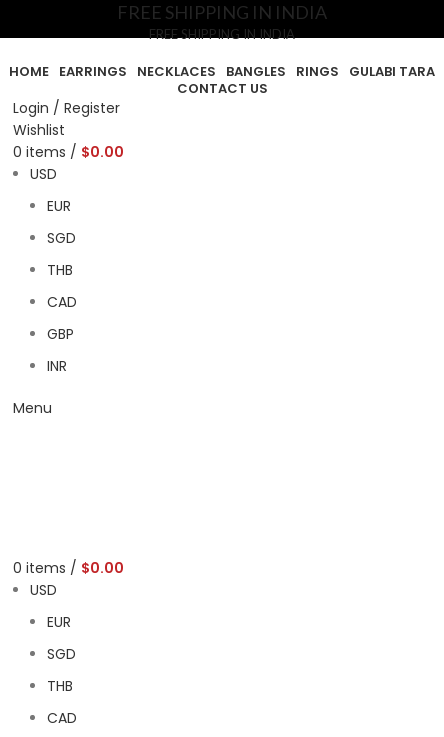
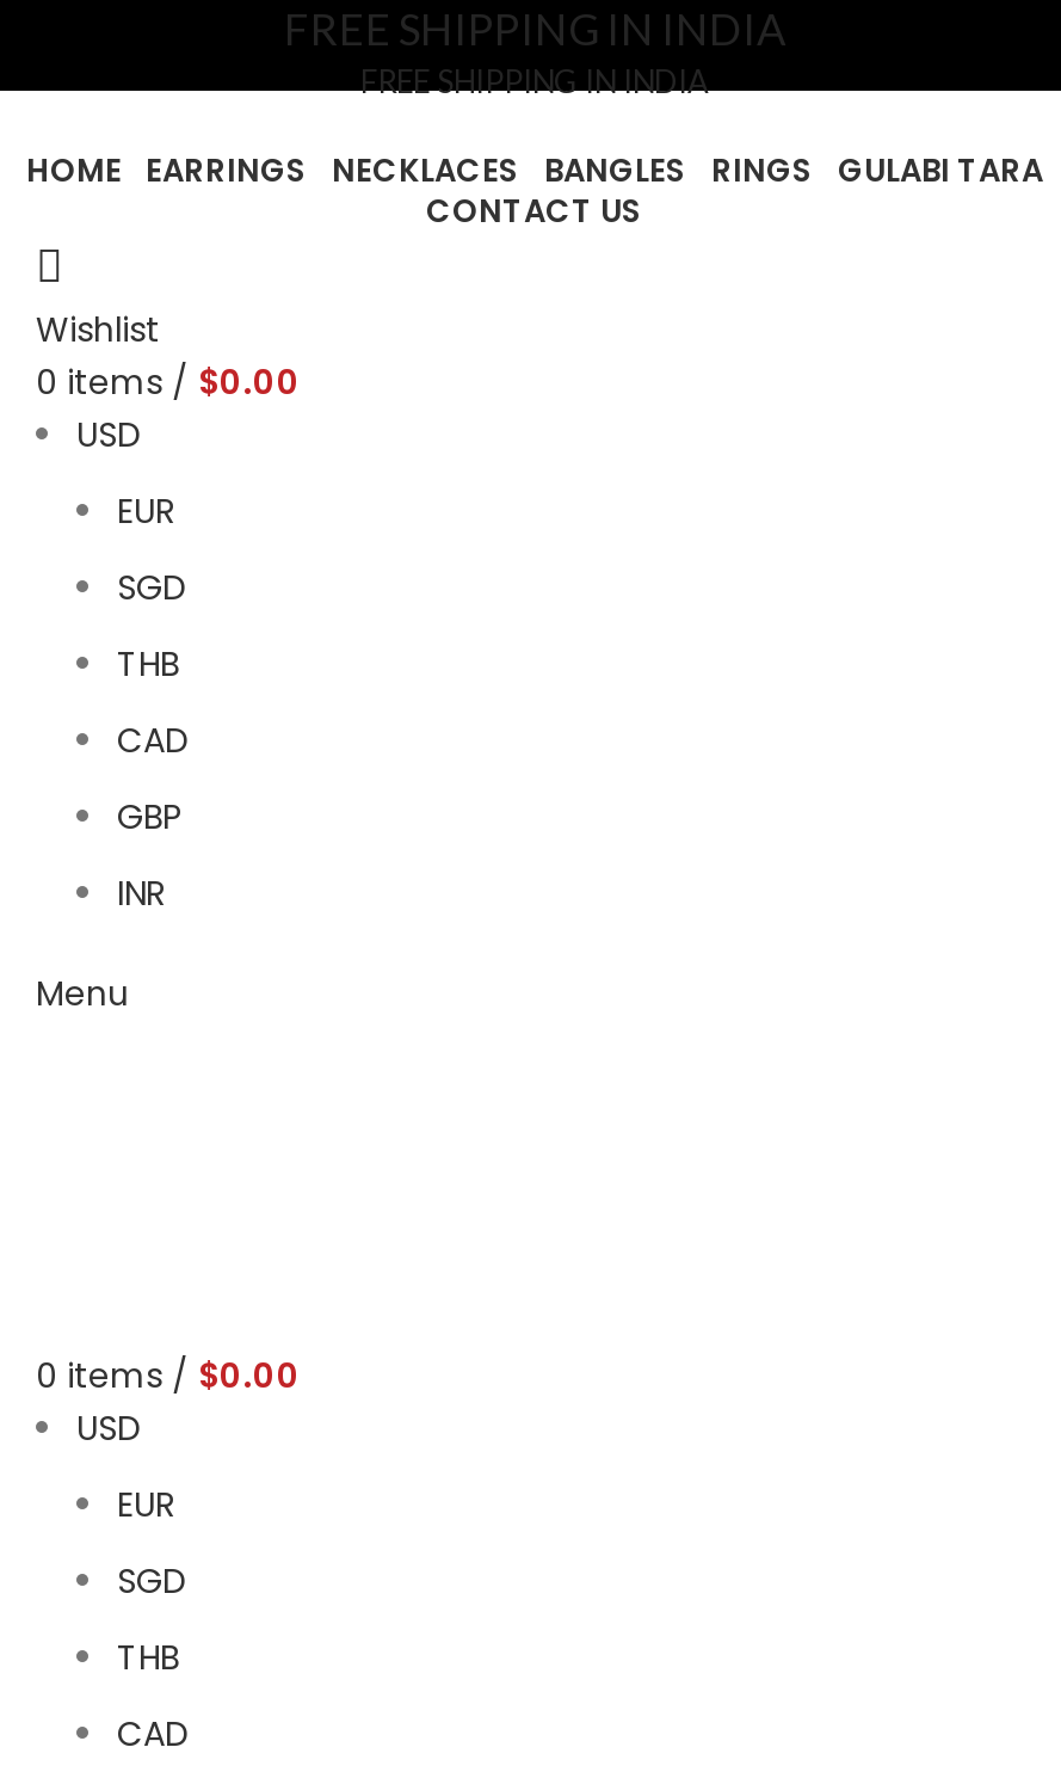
- Login / Register
